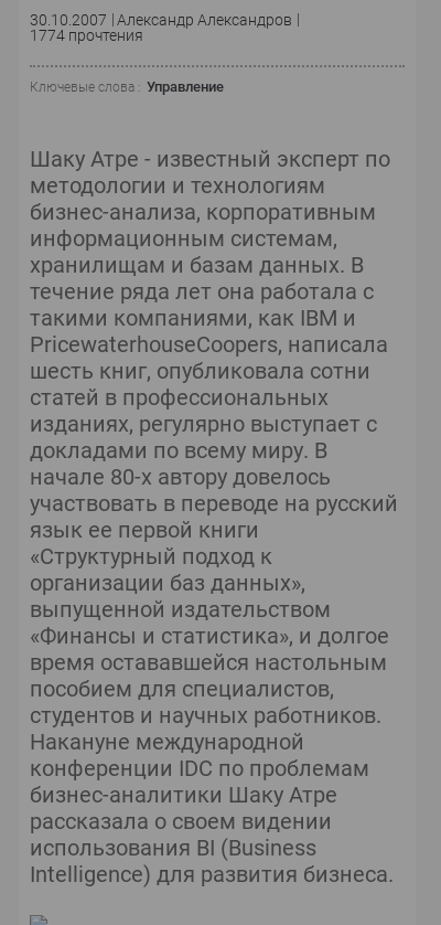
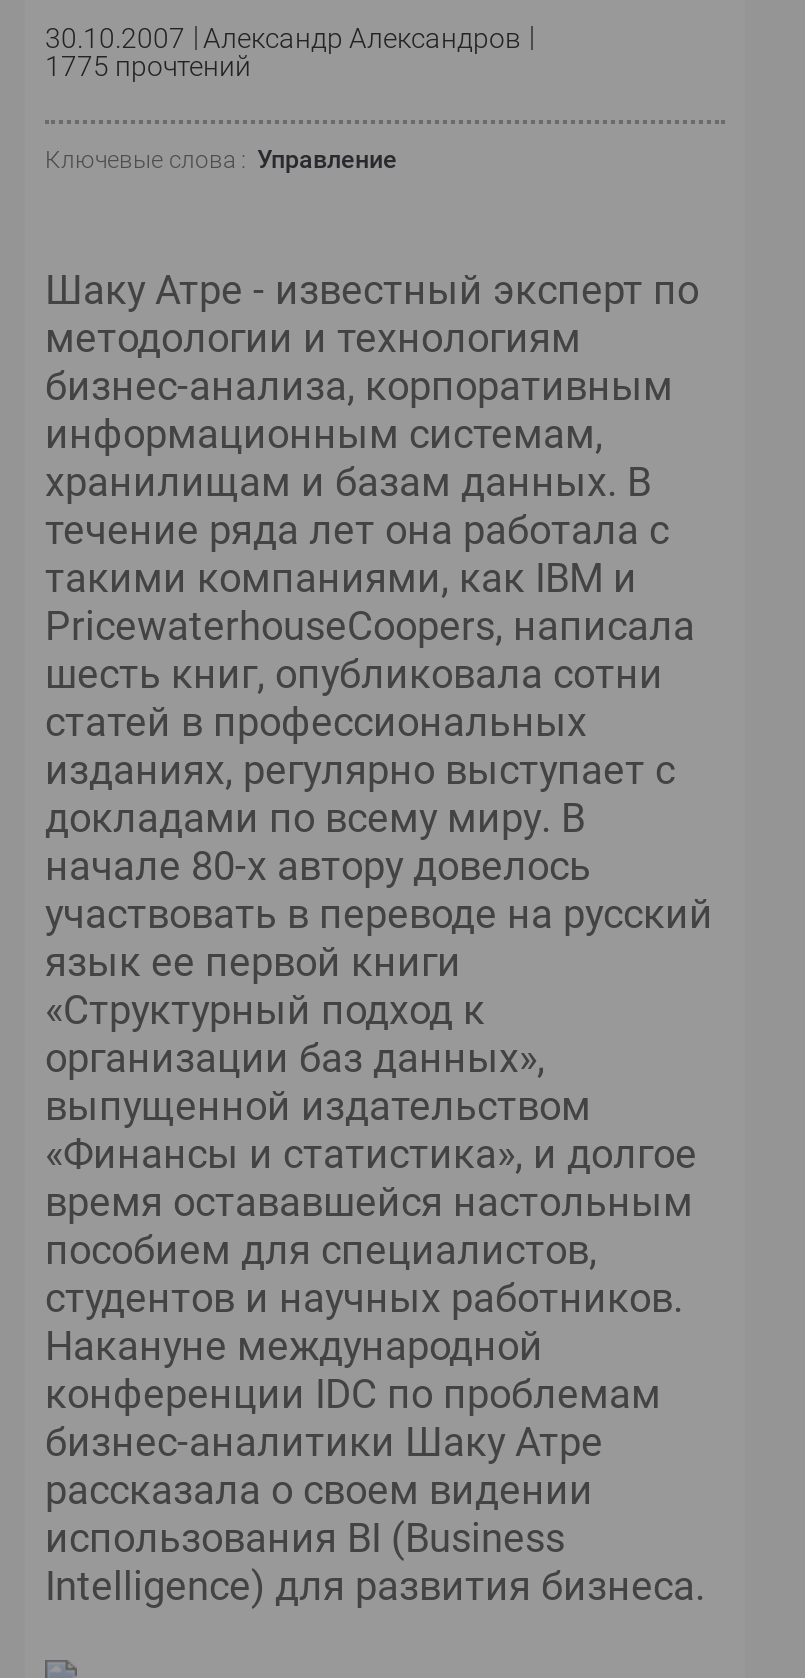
- 1774 прочтения
+ 1775 прочтений
